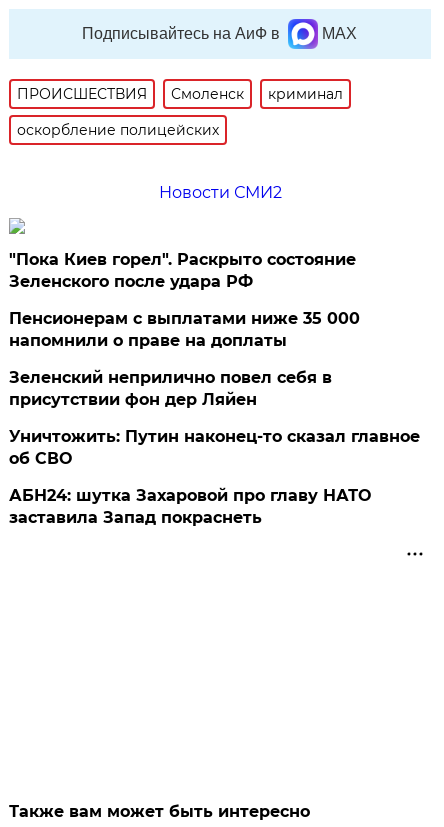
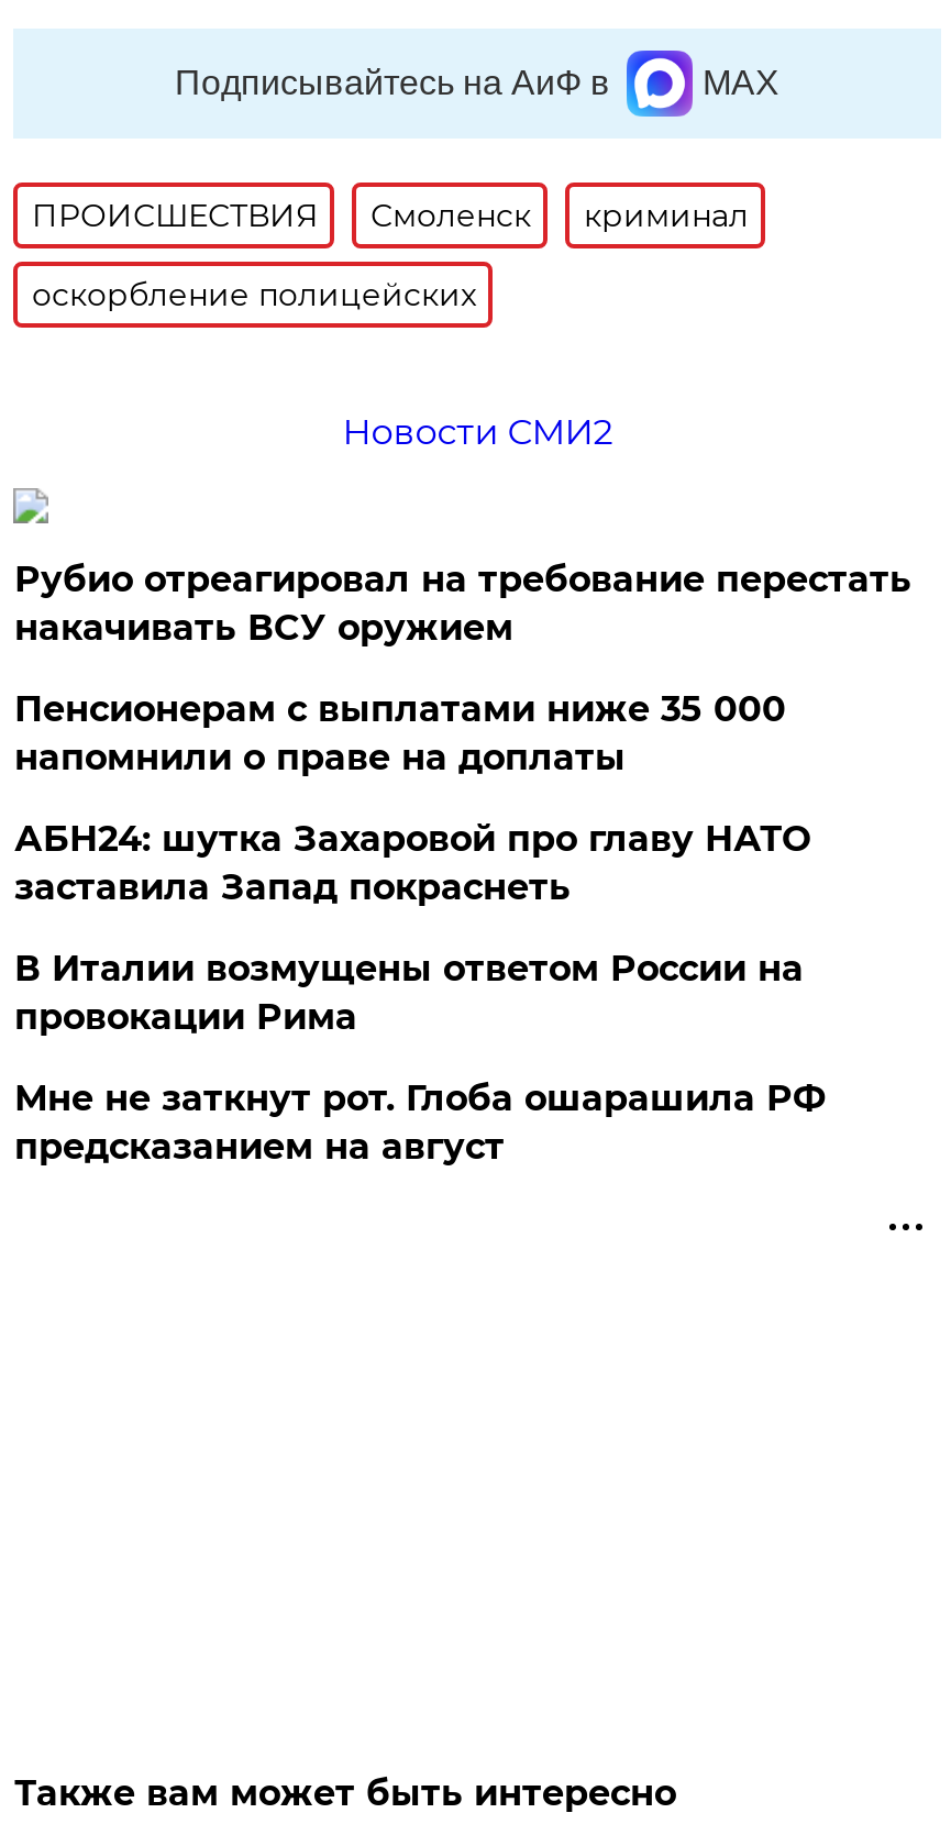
- "Пока Киев горел". Раскрыто состояние
- Зеленского после удара РФ
+ Рубио отреагировал на требование перестать
+ накачивать ВСУ оружием

- Зеленский неприлично повел cебя в
- присутствии фон дер Ляйен
- Уничтожить: Путин наконец-то сказал главное
- об СВО

moved up: АБН24: шутка Захаровой про главу НАТО | заставила Запад покраснеть

+ В Италии возмущены ответом России на
+ провокации Рима
+ Мне не заткнут рот. Глоба ошарашила РФ
+ предсказанием на август
